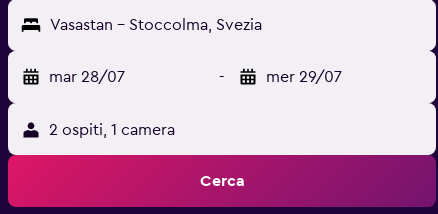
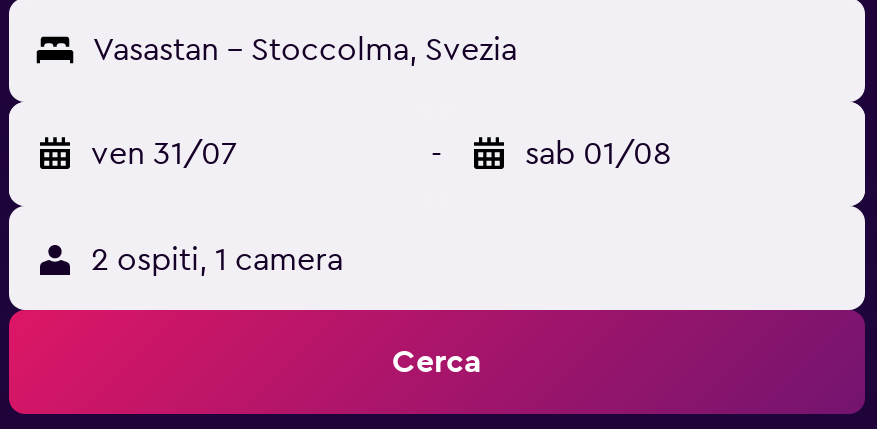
- mar 28/07
+ ven 31/07

- mer 29/07
+ sab 01/08
